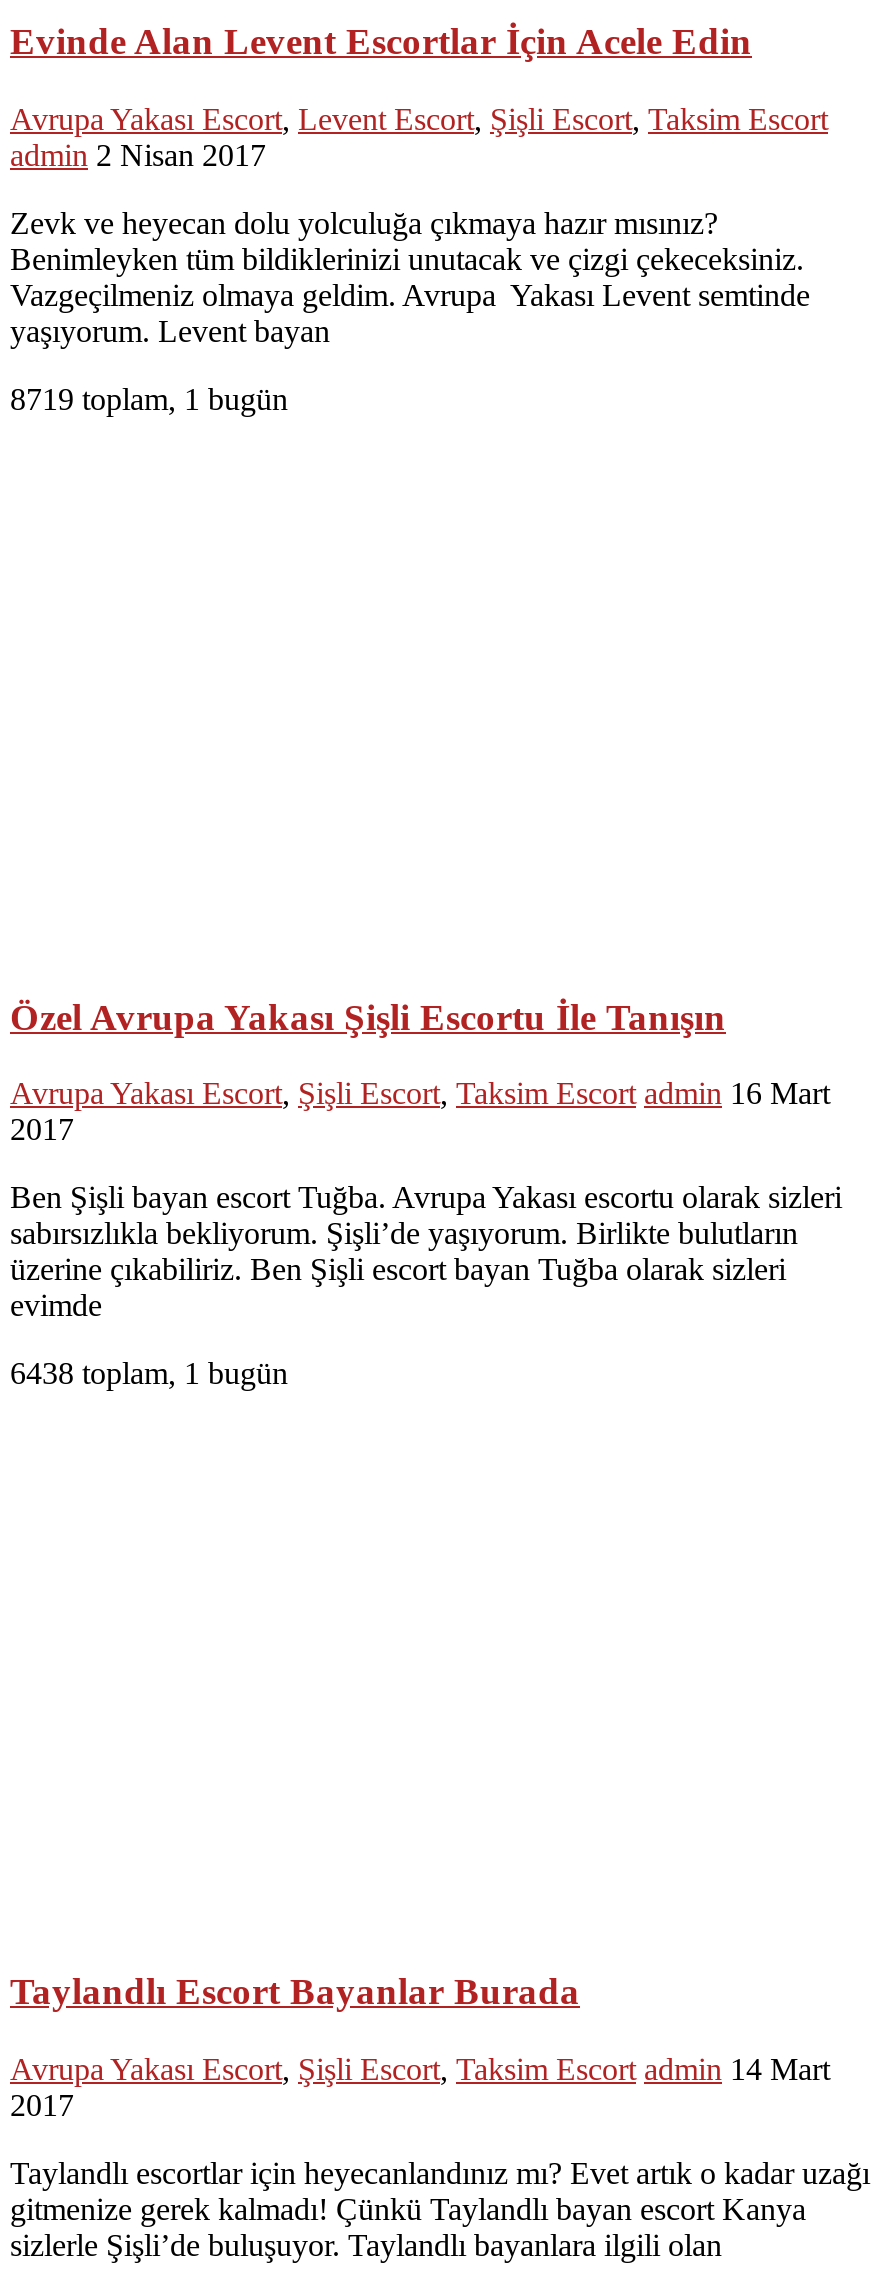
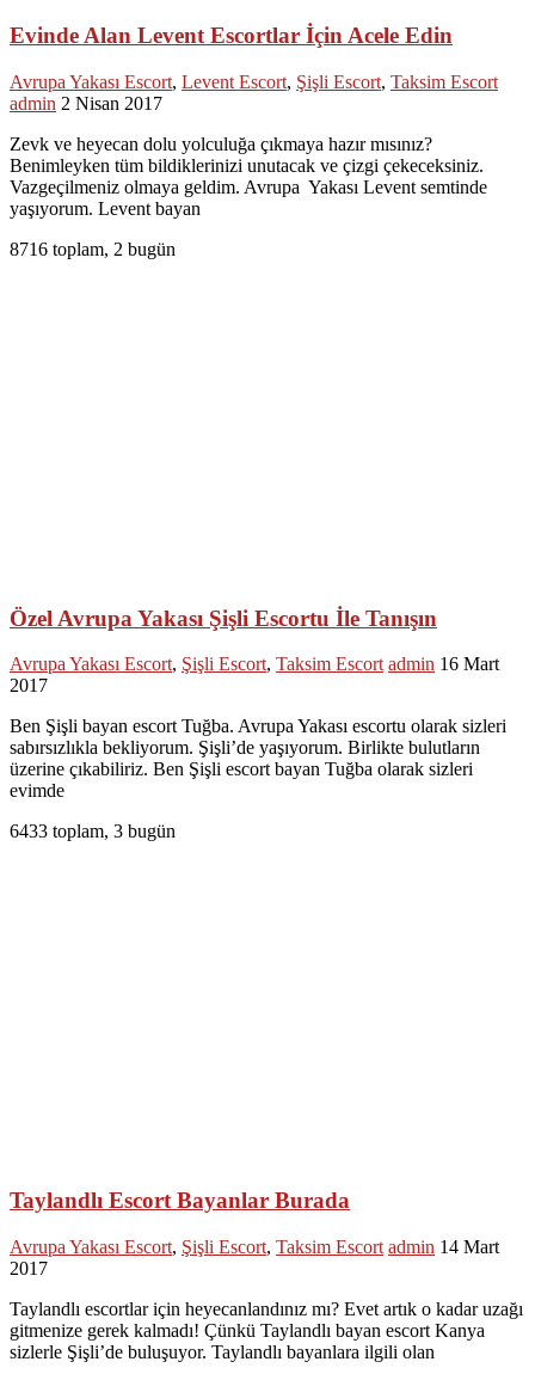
- 8719 toplam, 1 bugün
+ 8716 toplam, 2 bugün

- 6438 toplam, 1 bugün
+ 6433 toplam, 3 bugün
